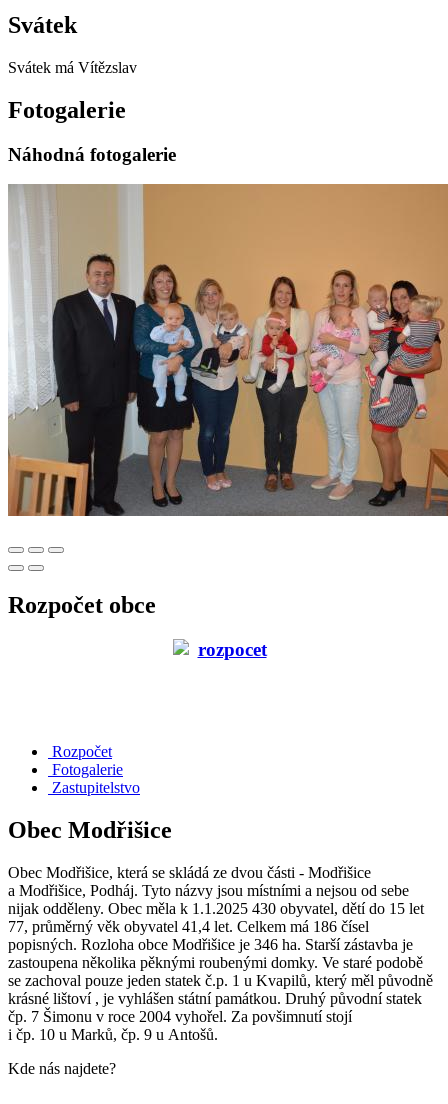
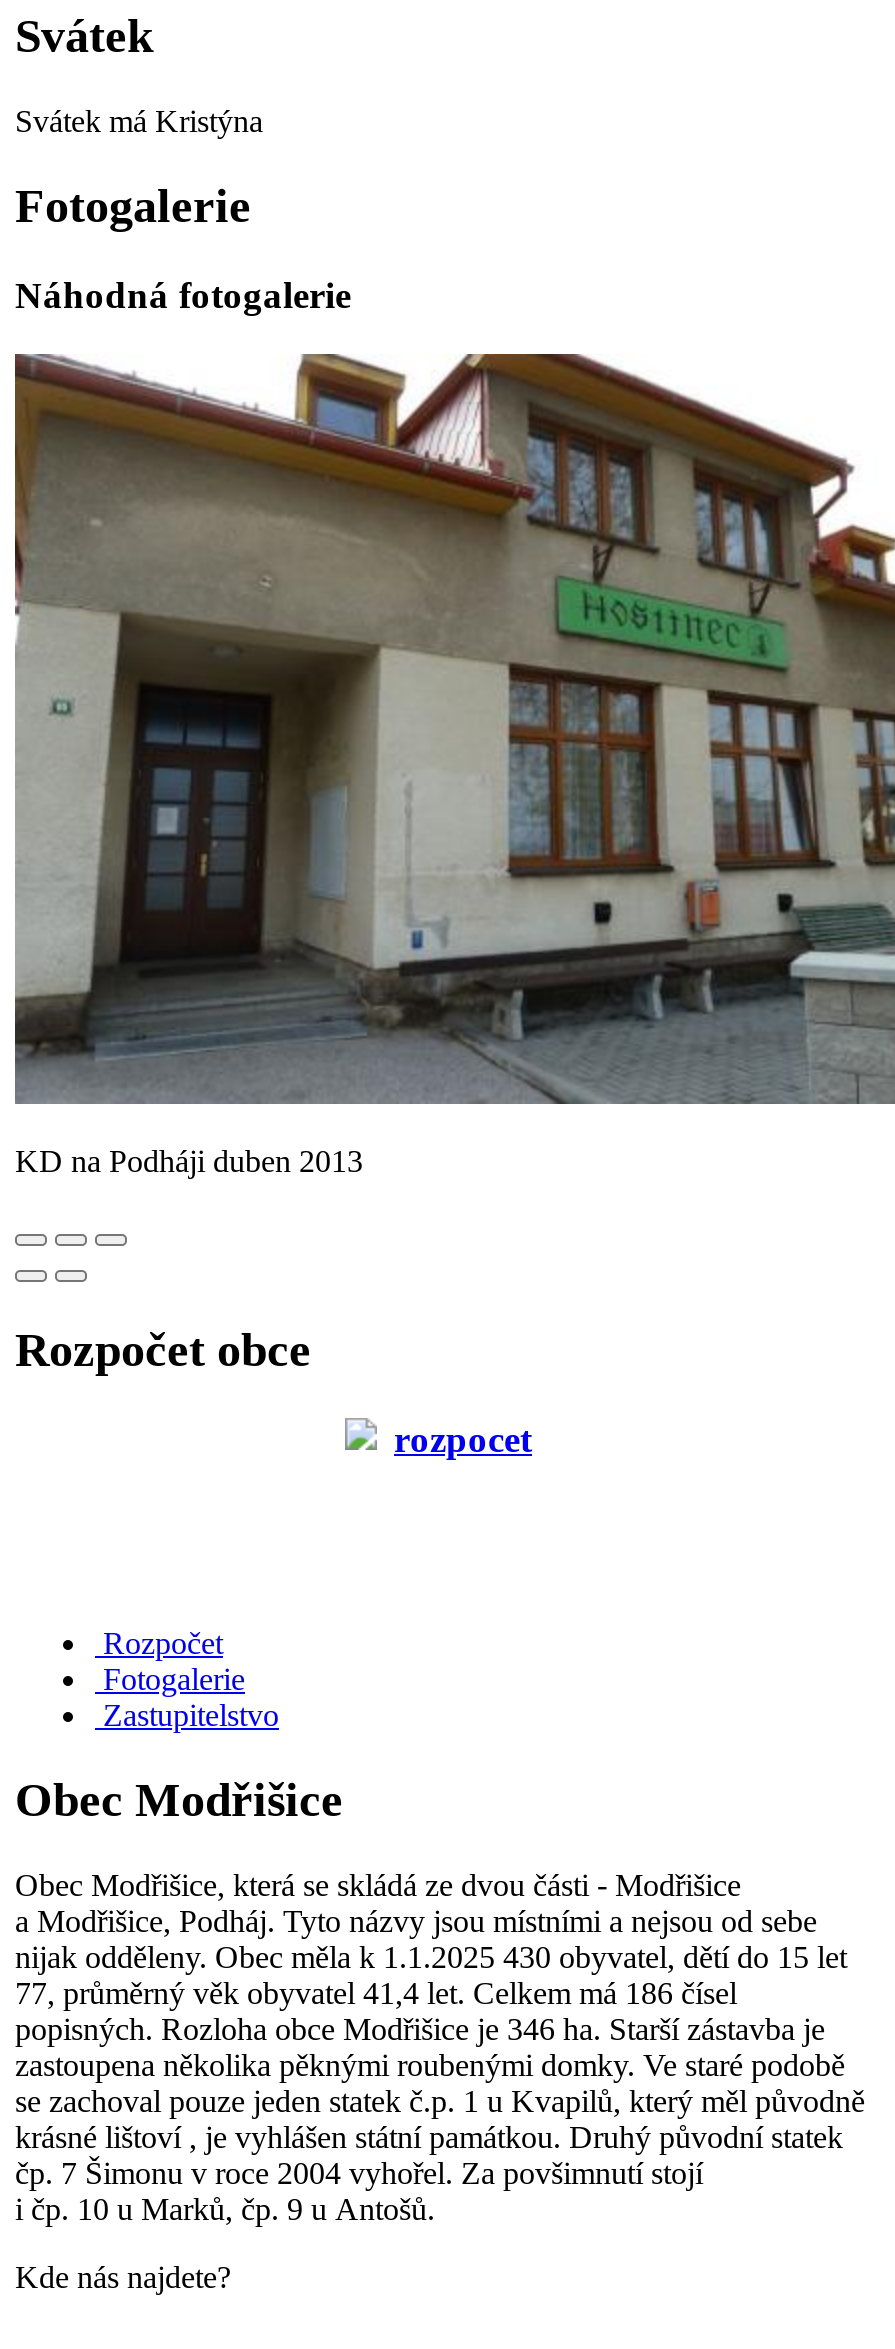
- Svátek má Vítězslav
+ Svátek má Kristýna

+ KD na Podháji duben 2013

- [image]
+ [image]
